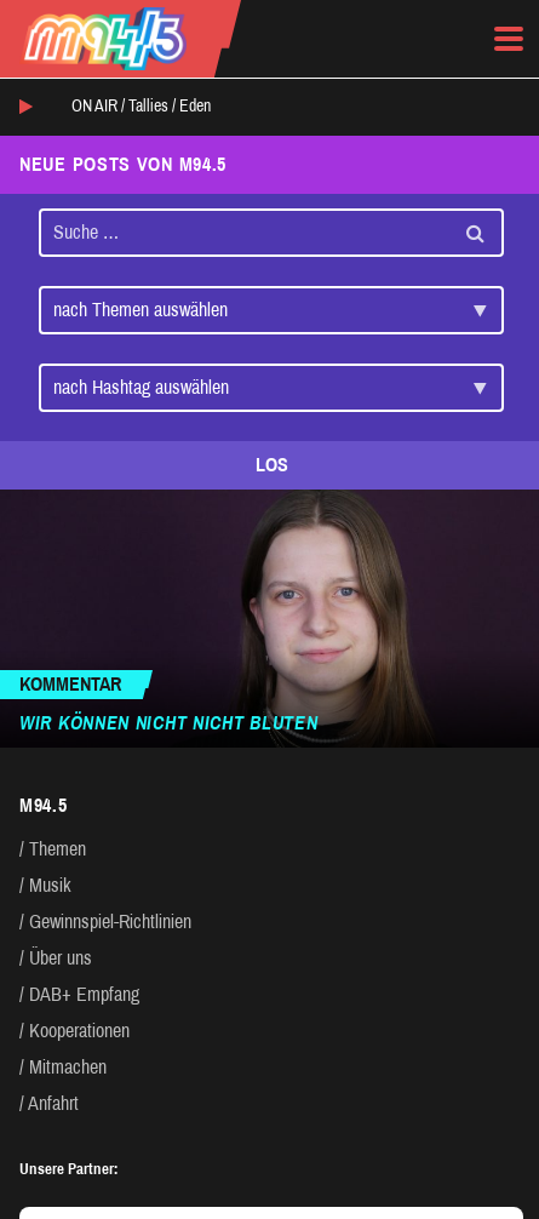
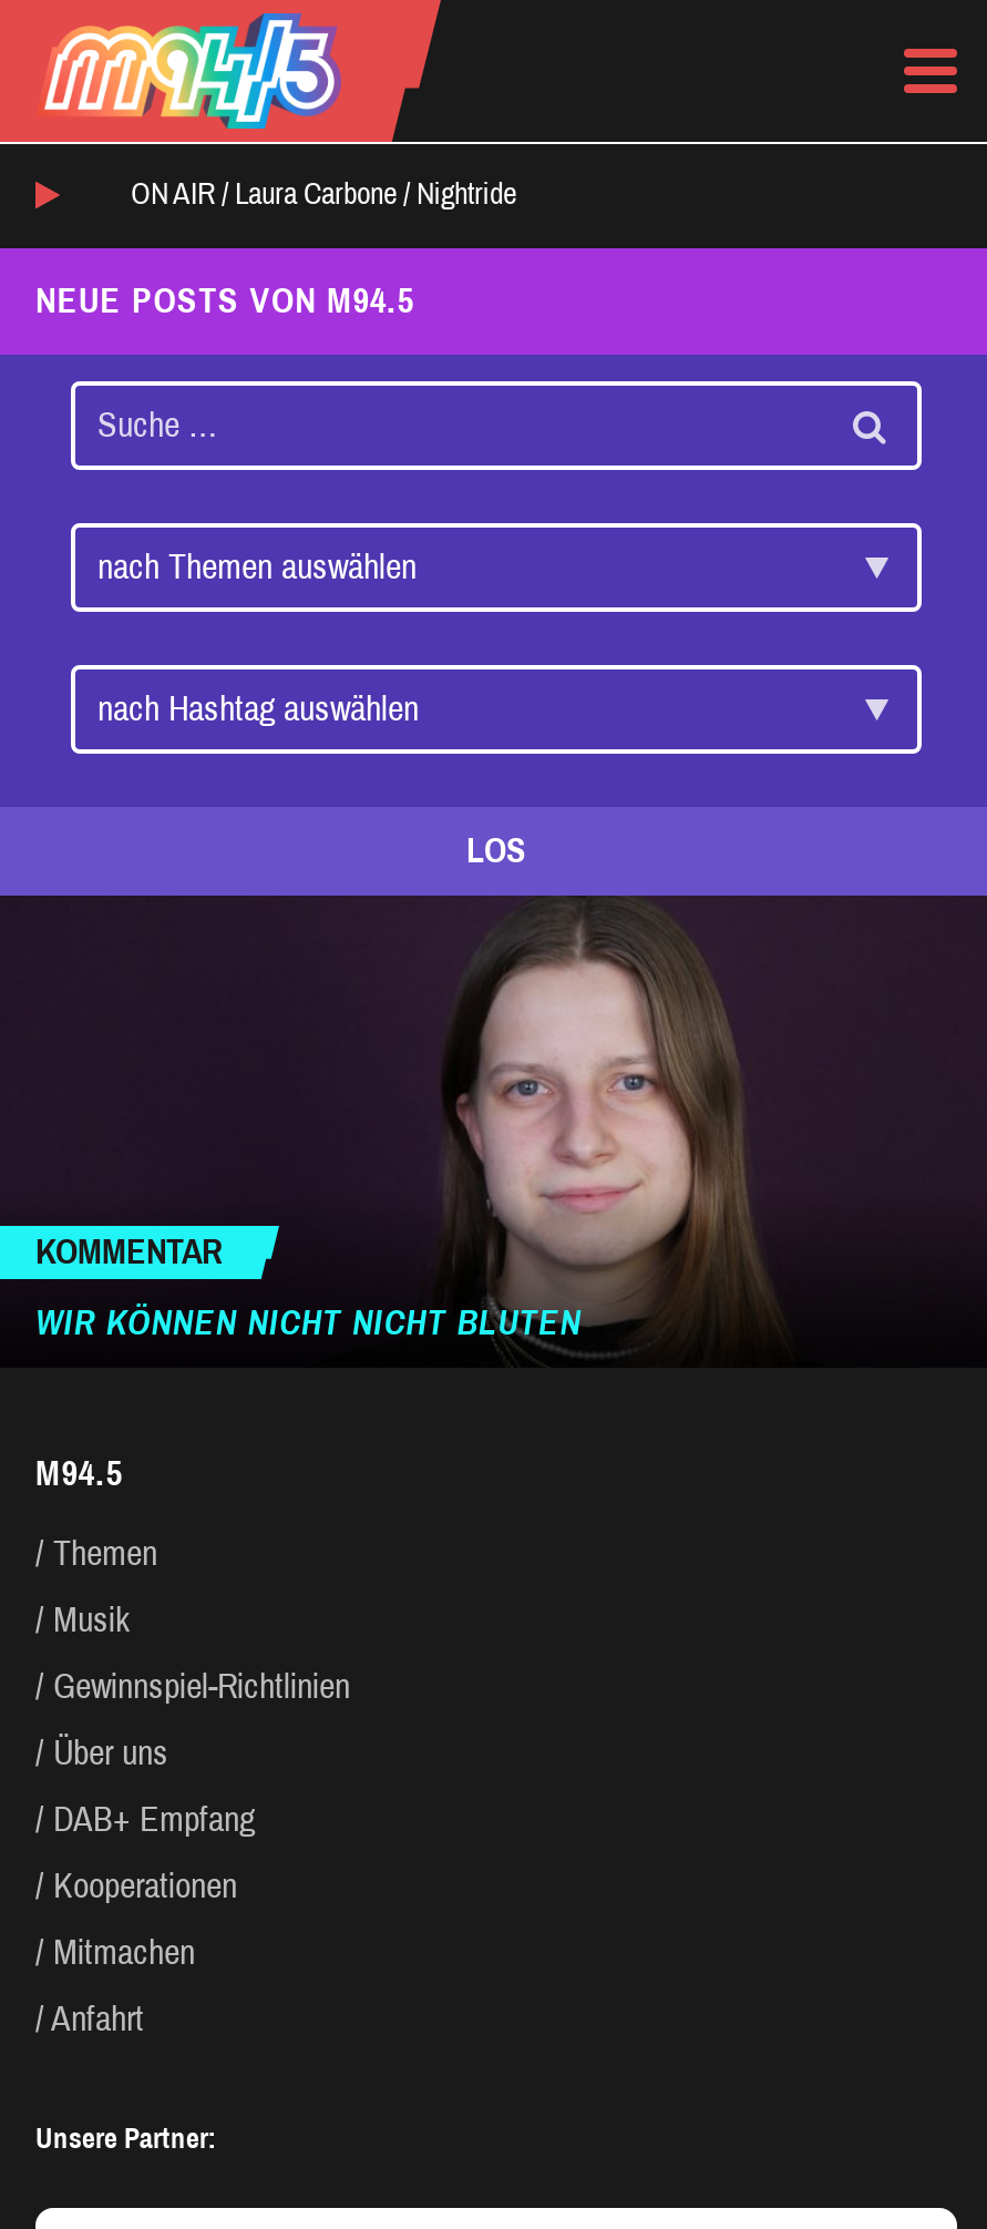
- ON AIR / Tallies / Eden
+ ON AIR / Laura Carbone / Nightride
